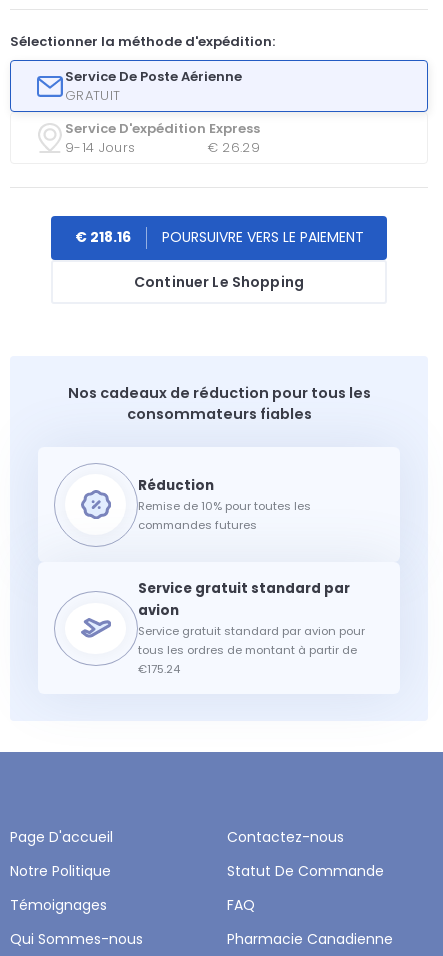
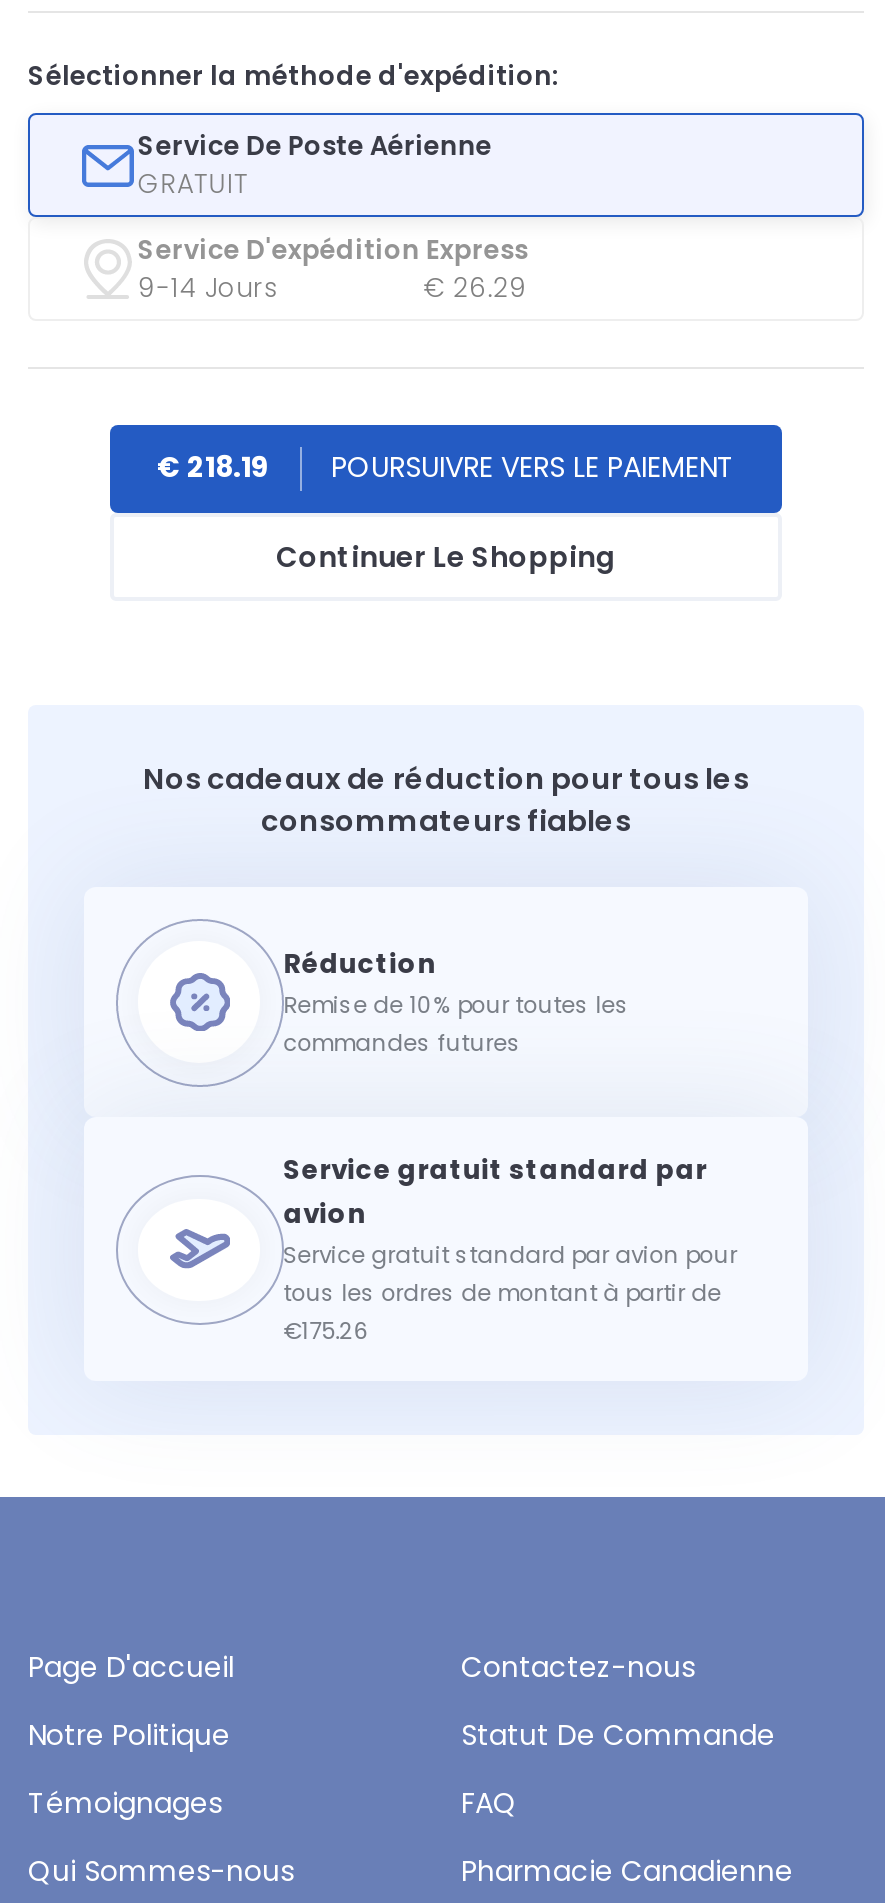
- € 218.16
+ € 218.19

- €175.24
+ €175.26
